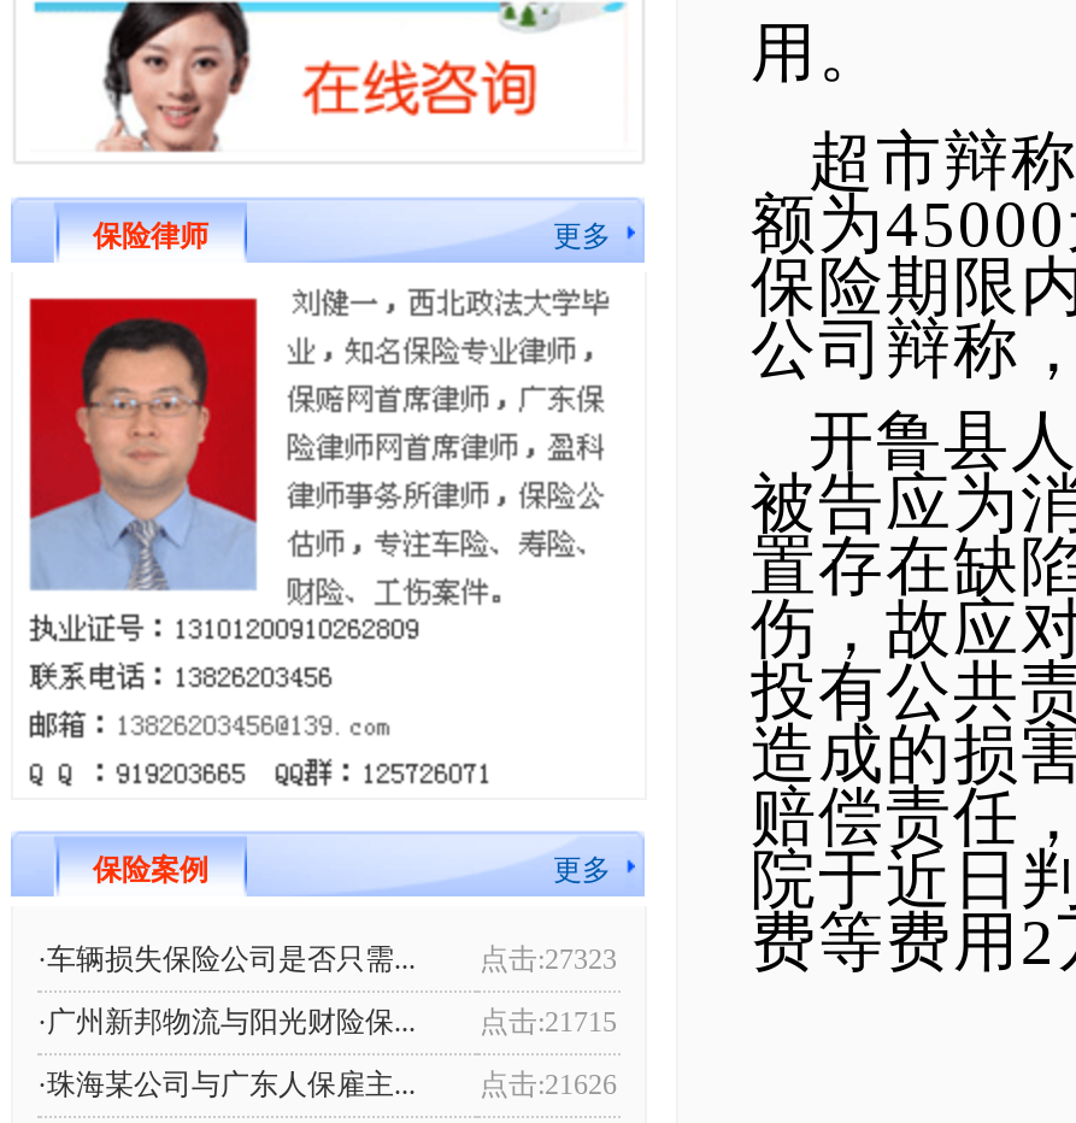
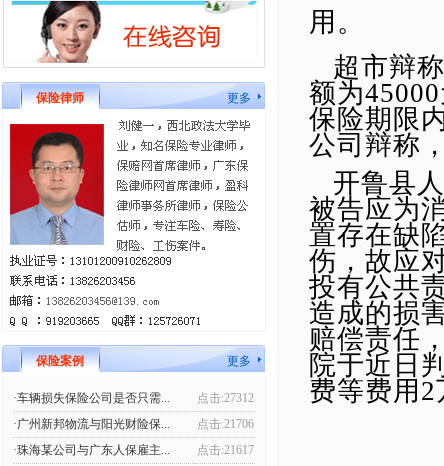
- ·车辆损失保险公司是否只需... 点击:27323
+ ·车辆损失保险公司是否只需... 点击:27312

- ·广州新邦物流与阳光财险保... 点击:21715
+ ·广州新邦物流与阳光财险保... 点击:21706

- ·珠海某公司与广东人保雇主... 点击:21626
+ ·珠海某公司与广东人保雇主... 点击:21617
